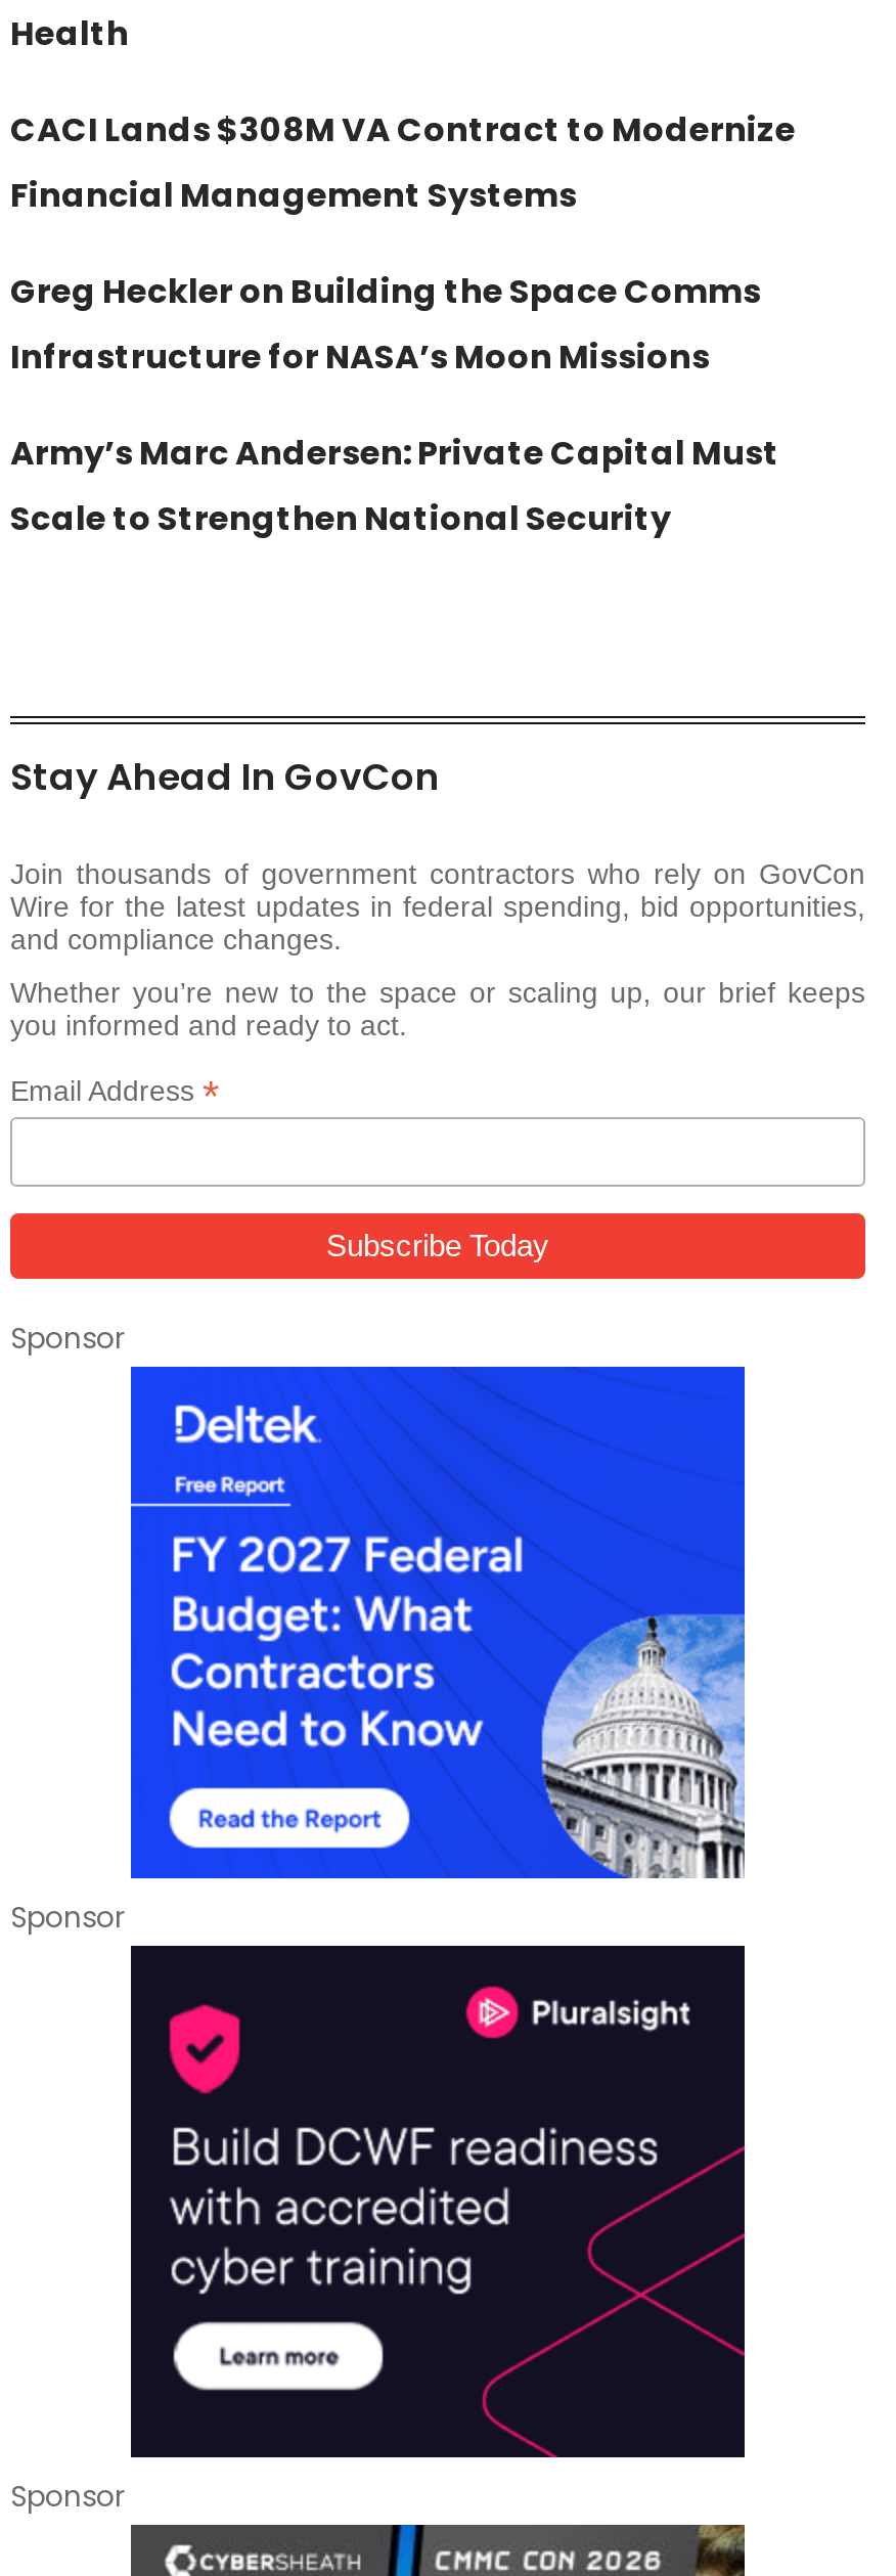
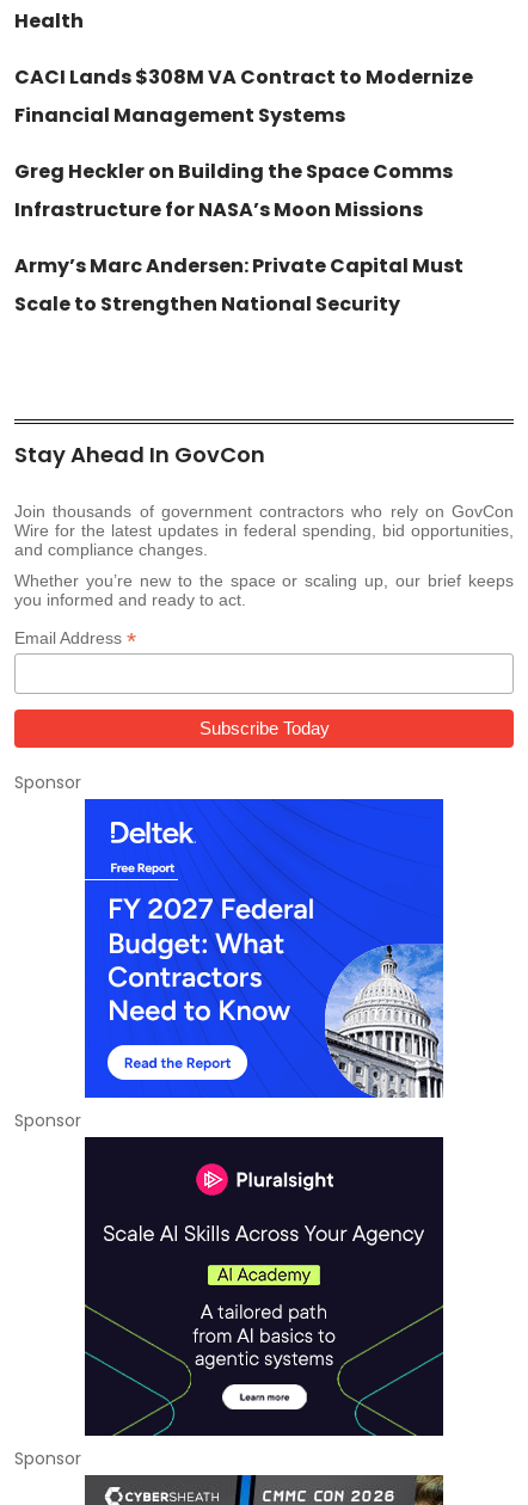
- [image]
+ [image]
